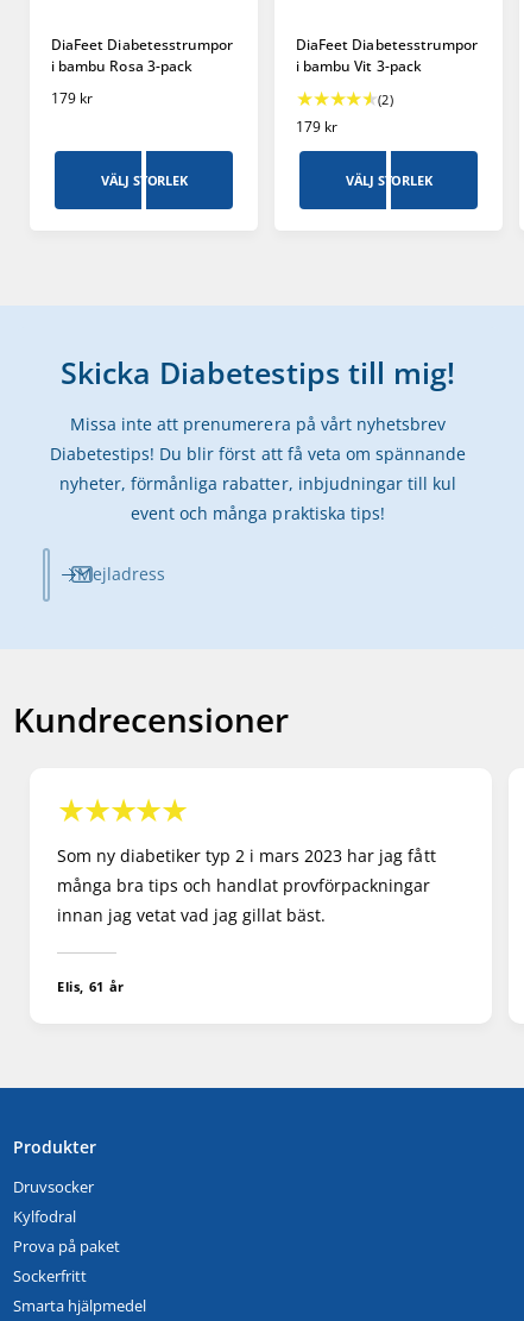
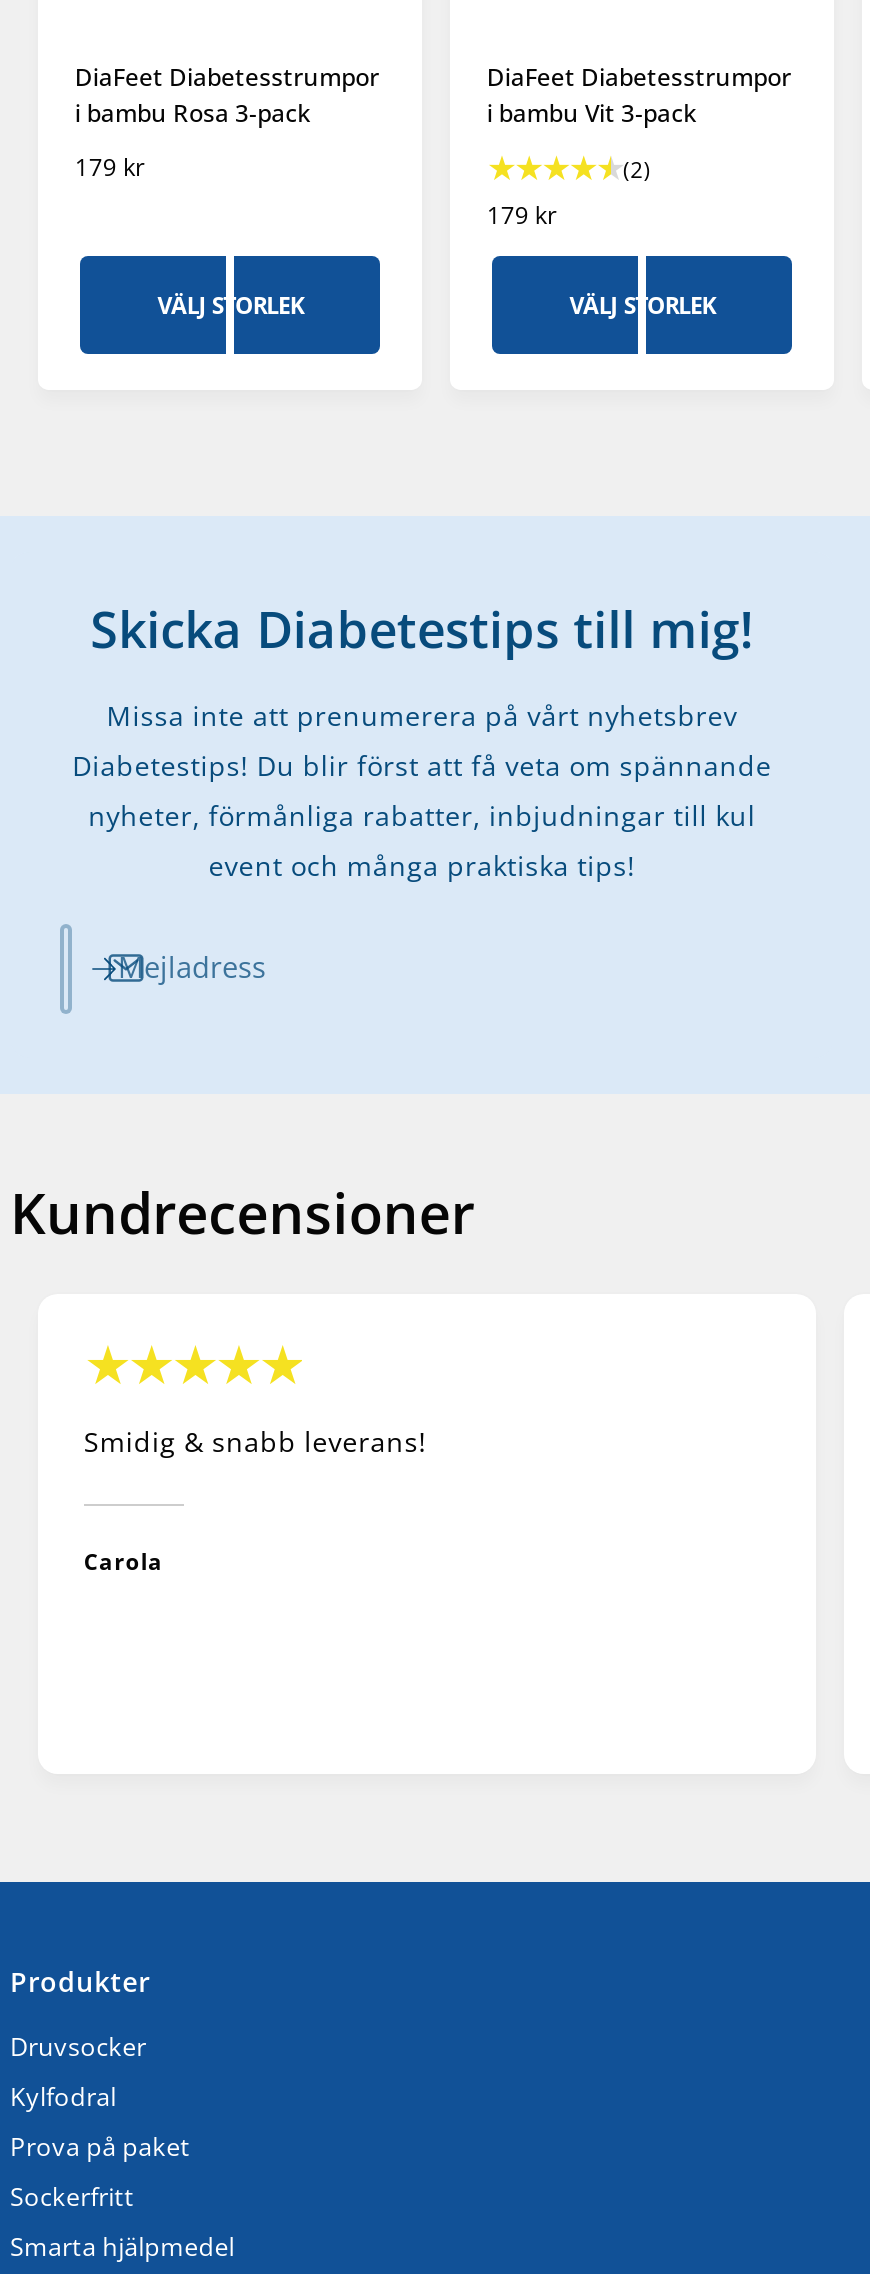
- Som ny diabetiker typ 2 i mars 2023 har jag fått
- många bra tips och handlat provförpackningar
- innan jag vetat vad jag gillat bäst.
+ Smidig & snabb leverans!

- Elis, 61 år
+ Carola
